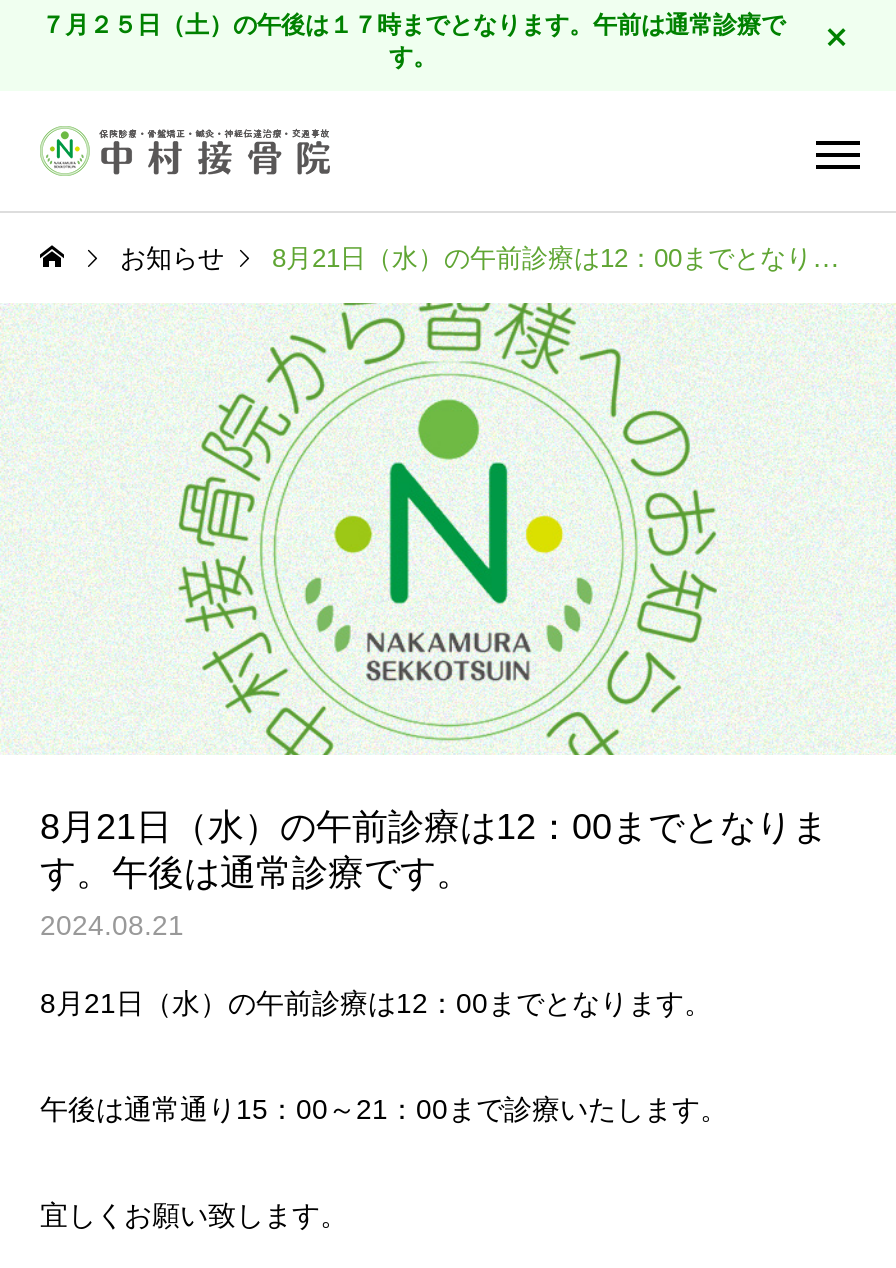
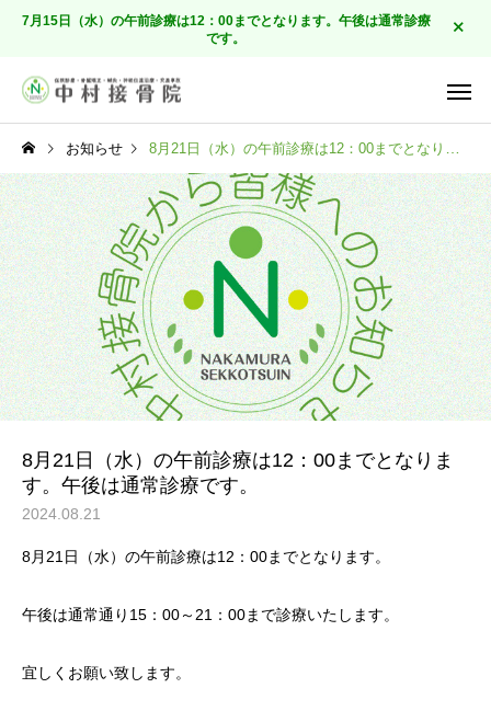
- ７月２５日（土）の午後は１７時までとなります。午前は通常診療で
- す。
+ 7月15日（水）の午前診療は12：00までとなります。午後は通常診療
+ です。
